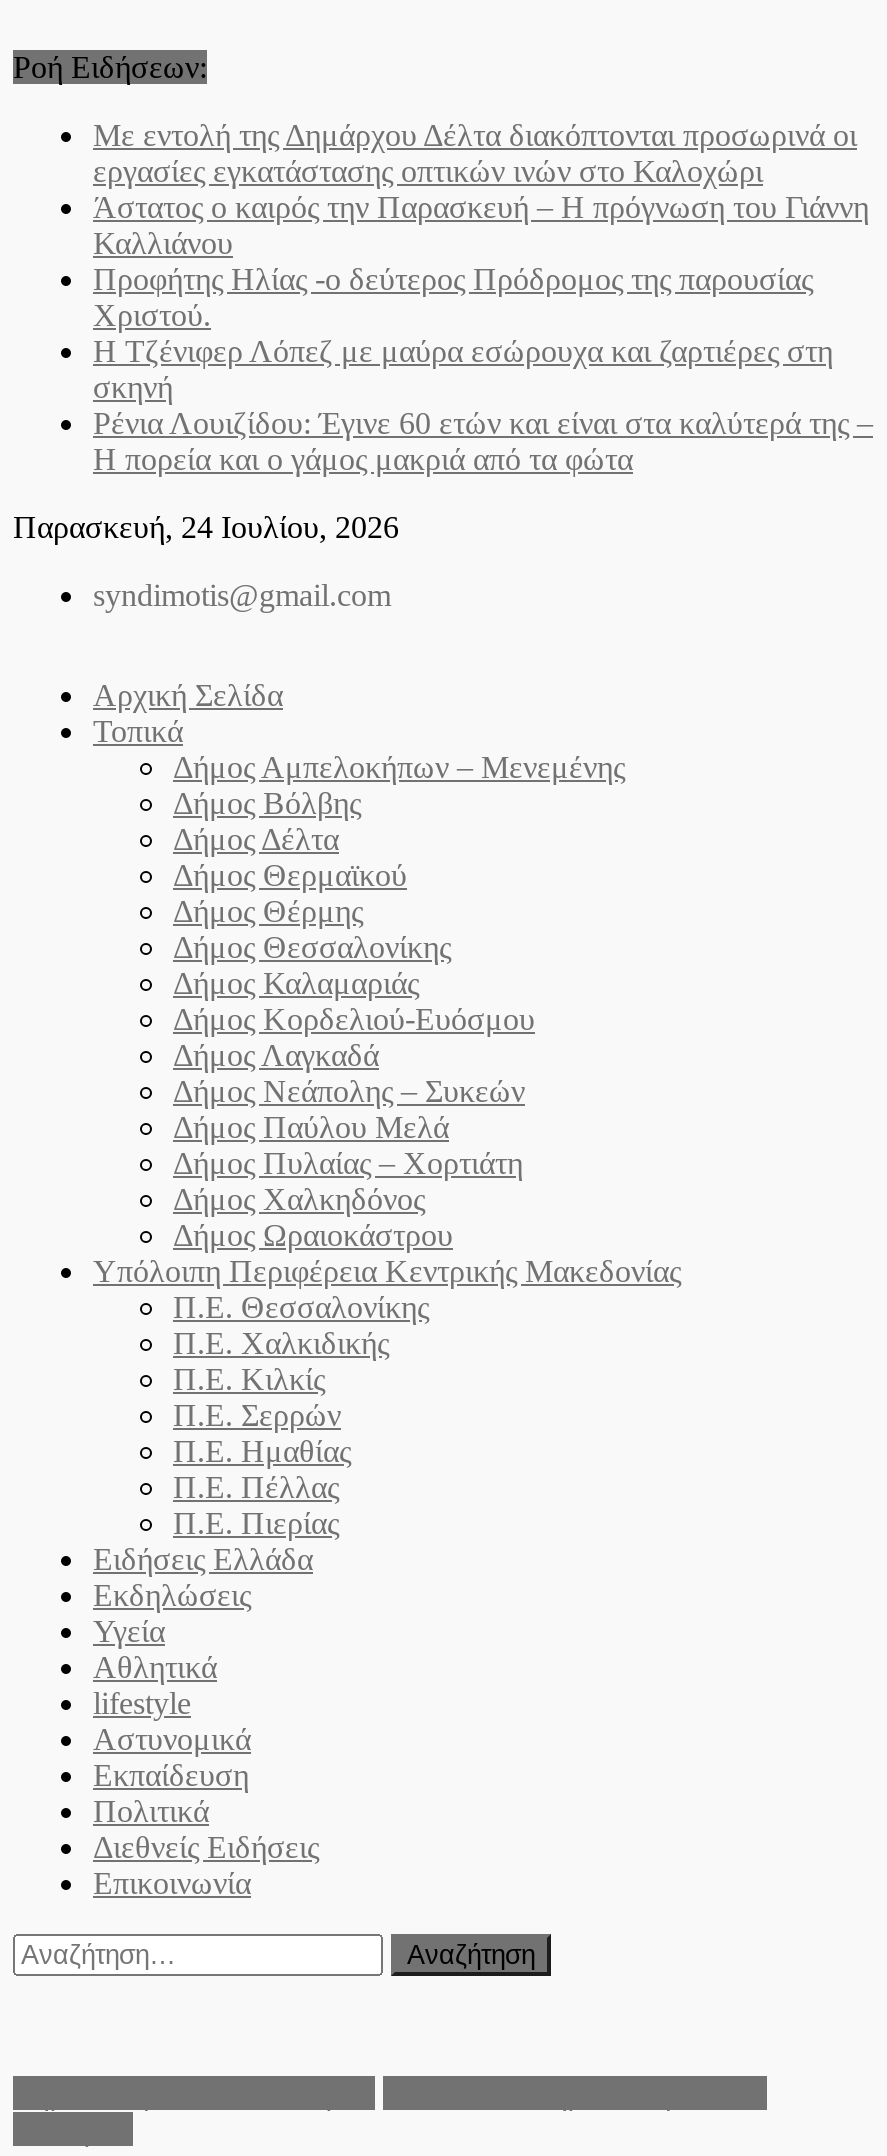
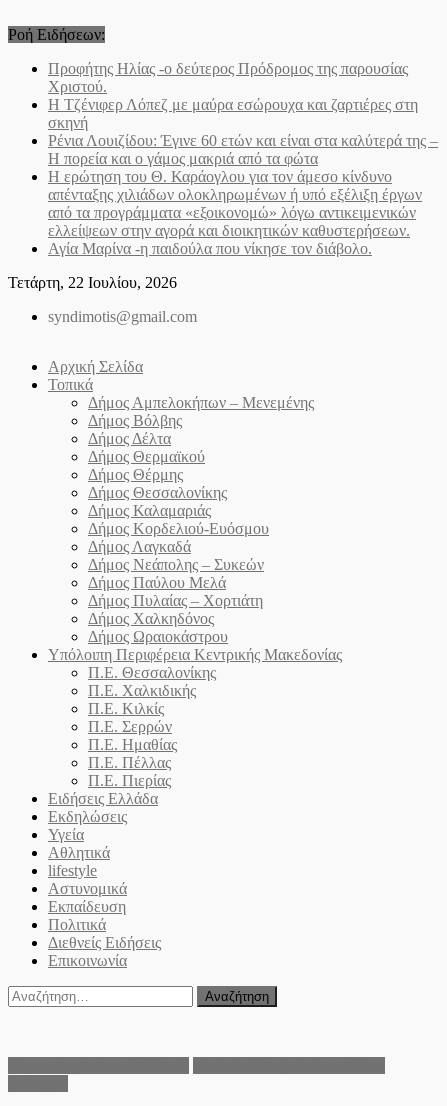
- Με εντολή της Δημάρχου Δέλτα διακόπτονται προσωρινά οι
- εργασίες εγκατάστασης οπτικών ινών στο Καλοχώρι
- Άστατος ο καιρός την Παρασκευή – Η πρόγνωση του Γιάννη
- Καλλιάνου

moved up: Προφήτης Ηλίας -ο δεύτερος Πρόδρομος της παρουσίας | Χριστού. | Η Τζένιφερ Λόπεζ με μαύρα εσώρουχα και ζαρτιέρες στη | σκηνή | Ρένια Λουιζίδου: Έγινε 60 ετών και είναι στα καλύτερά της – | Η πορεία και ο γάμος μακριά από τα φώτα

- Παρασκευή, 24 Ιουλίου, 2026
+ Η ερώτηση του Θ. Καράογλου για τον άμεσο κίνδυνο
+ απένταξης χιλιάδων ολοκληρωμένων ή υπό εξέλιξη έργων
+ από τα προγράμματα «εξοικονομώ» λόγω αντικειμενικών
+ ελλείψεων στην αγορά και διοικητικών καθυστερήσεων.
+ Αγία Μαρίνα -η παιδούλα που νίκησε τον διάβολο.
+ Τετάρτη, 22 Ιουλίου, 2026
